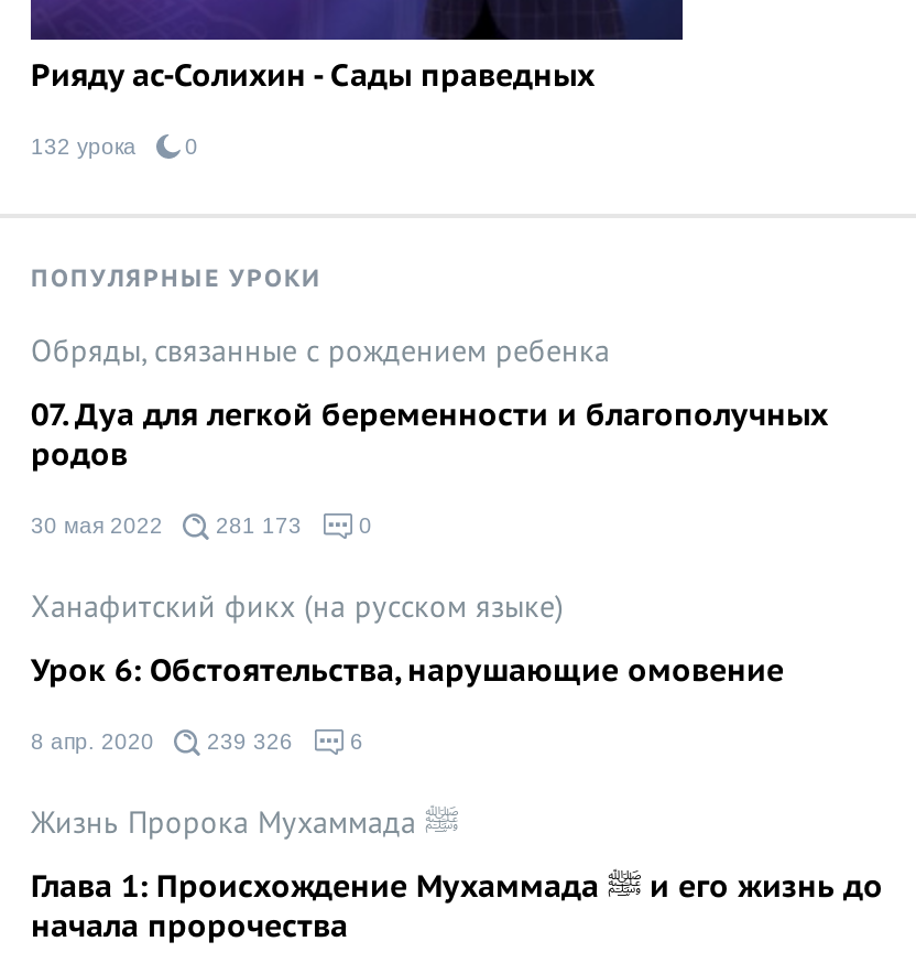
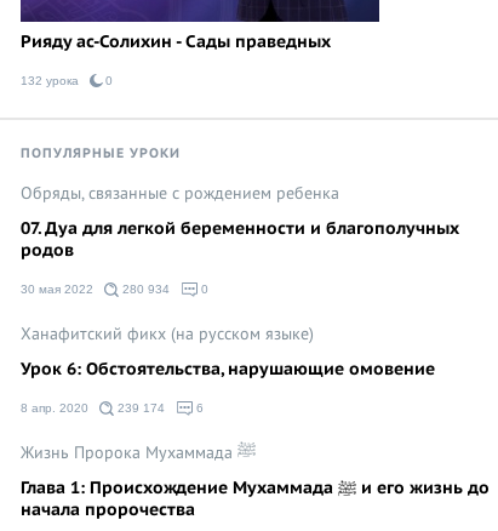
- 30 мая 2022 281 173
+ 30 мая 2022 280 934

- 8 апр. 2020 239 326
+ 8 апр. 2020 239 174
